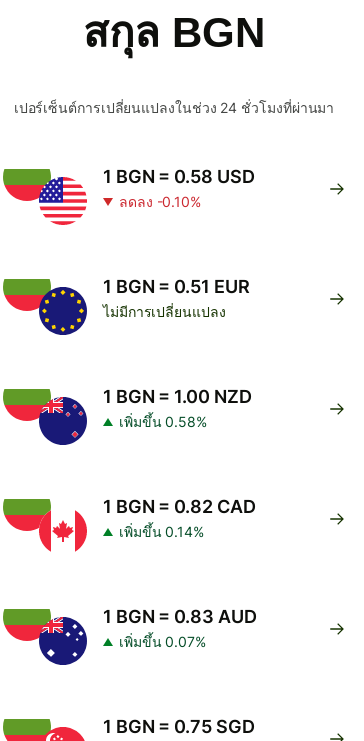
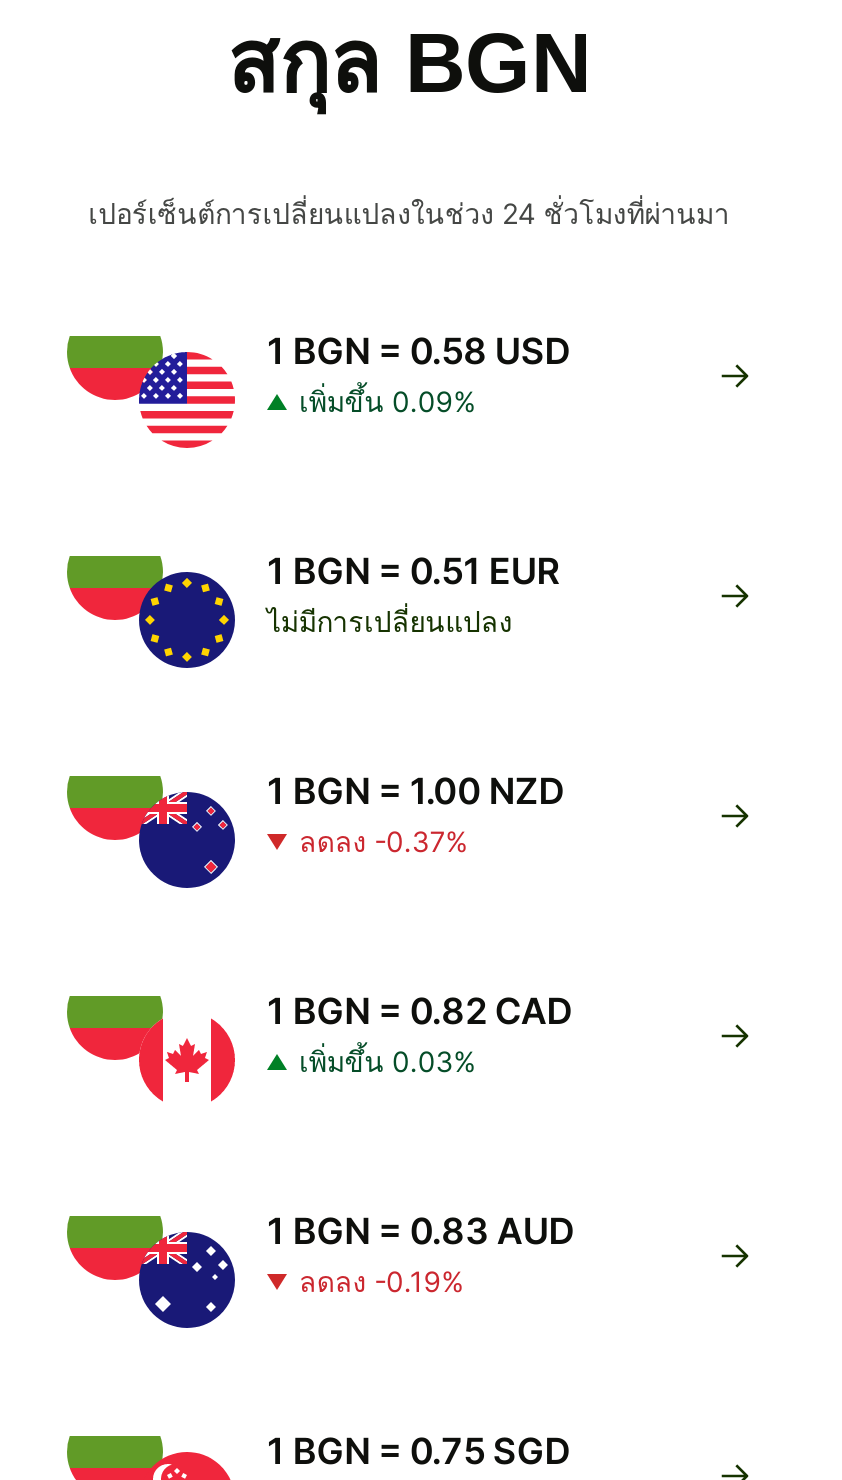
- ลดลง -0.10%
+ เพิ่มขึ้น 0.09%

- เพิ่มขึ้น 0.58%
+ ลดลง -0.37%

- เพิ่มขึ้น 0.14%
+ เพิ่มขึ้น 0.03%

- เพิ่มขึ้น 0.07%
+ ลดลง -0.19%
